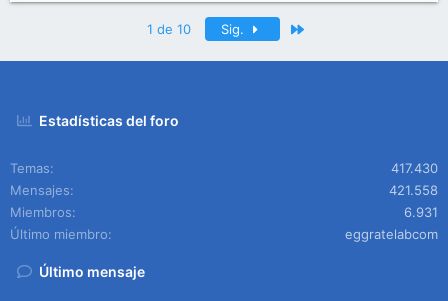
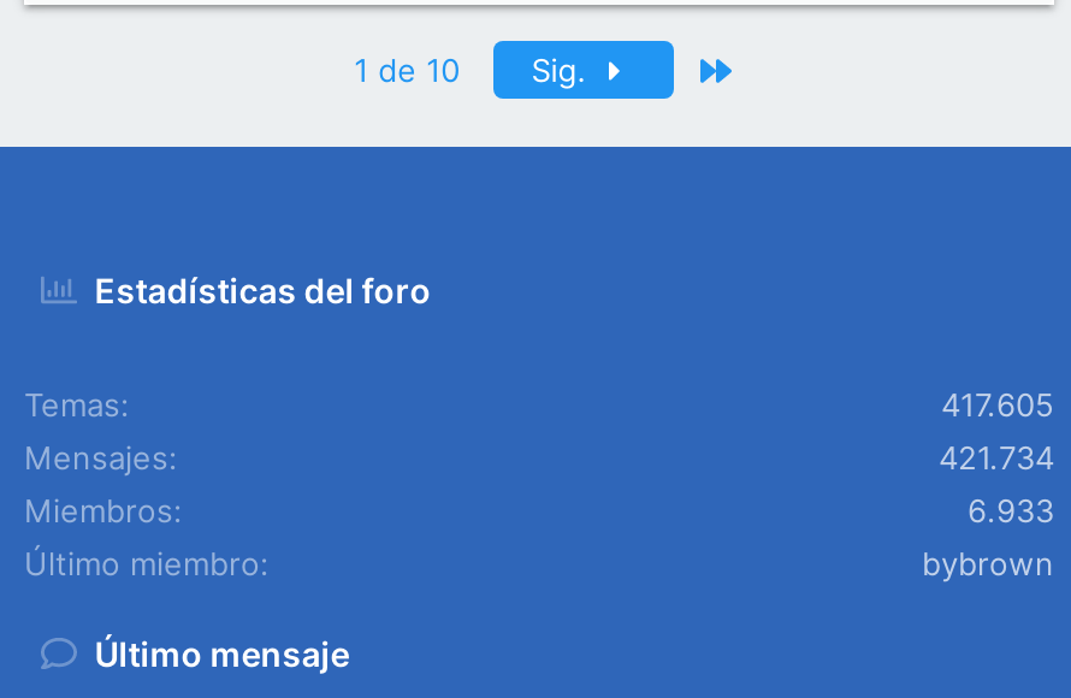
- 417.430
+ 417.605

- 421.558
+ 421.734

- 6.931
+ 6.933

- eggratelabcom
+ bybrown
